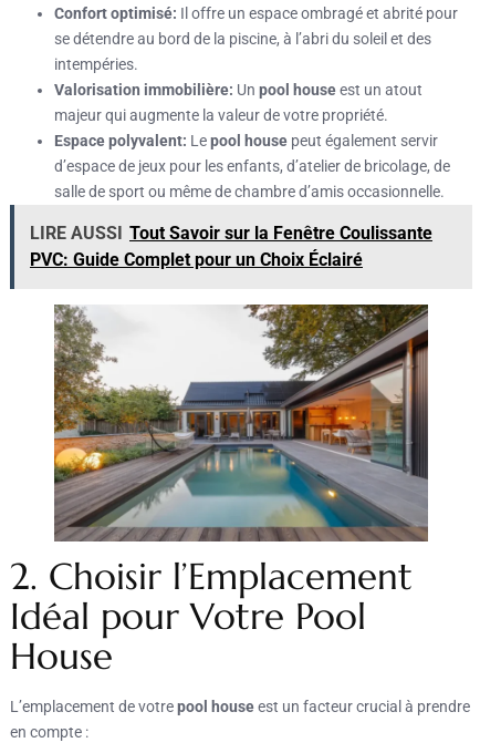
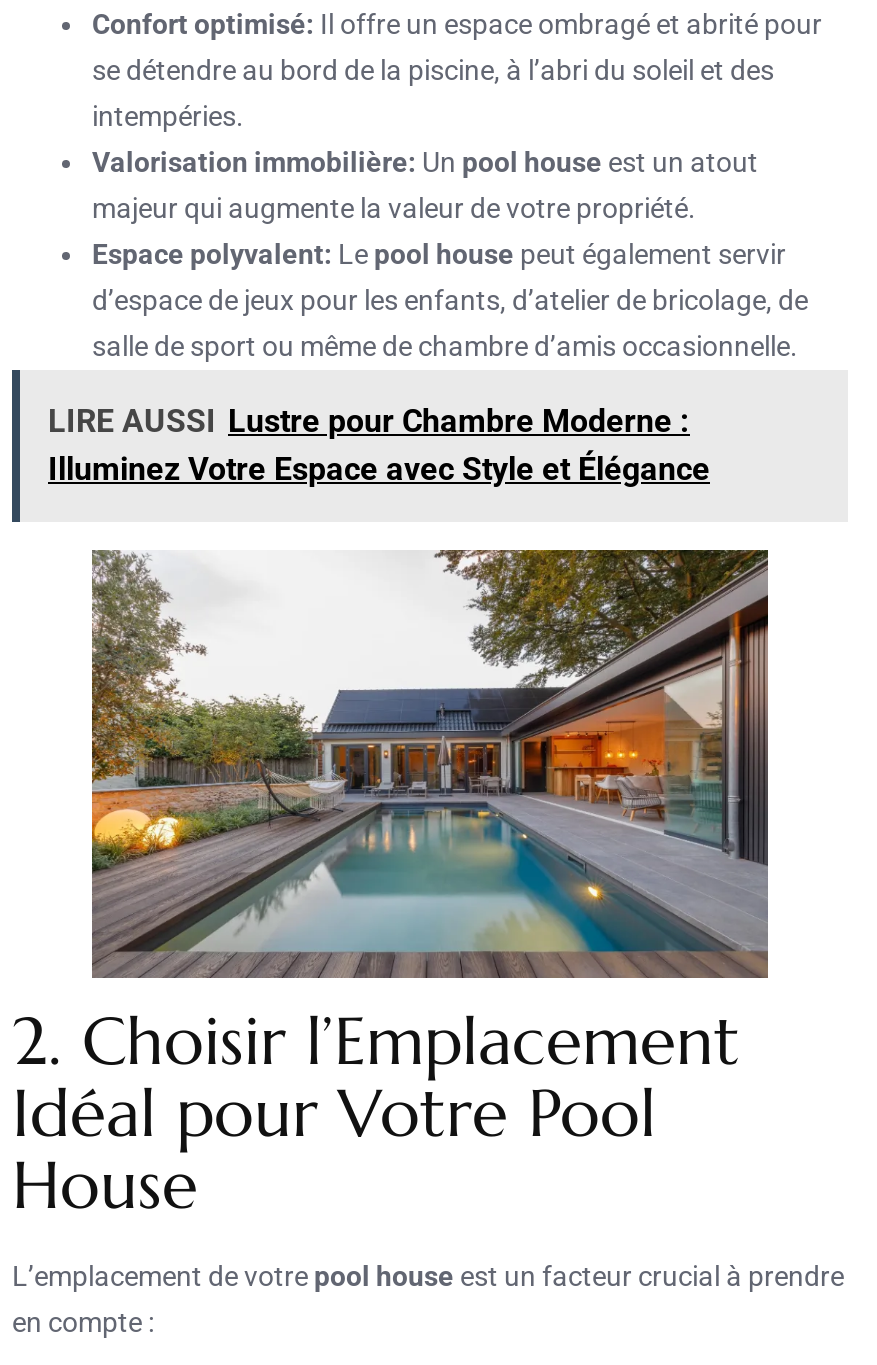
- LIRE AUSSI Tout Savoir sur la Fenêtre Coulissante
- PVC: Guide Complet pour un Choix Éclairé
+ LIRE AUSSI Lustre pour Chambre Moderne :
+ Illuminez Votre Espace avec Style et Élégance
